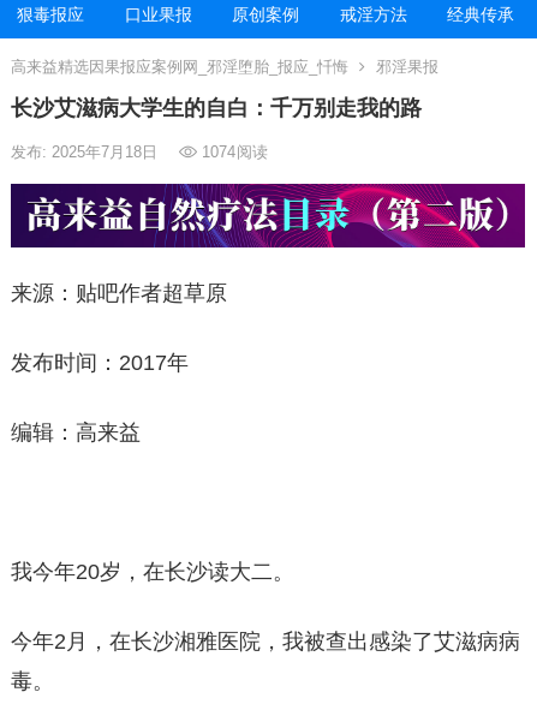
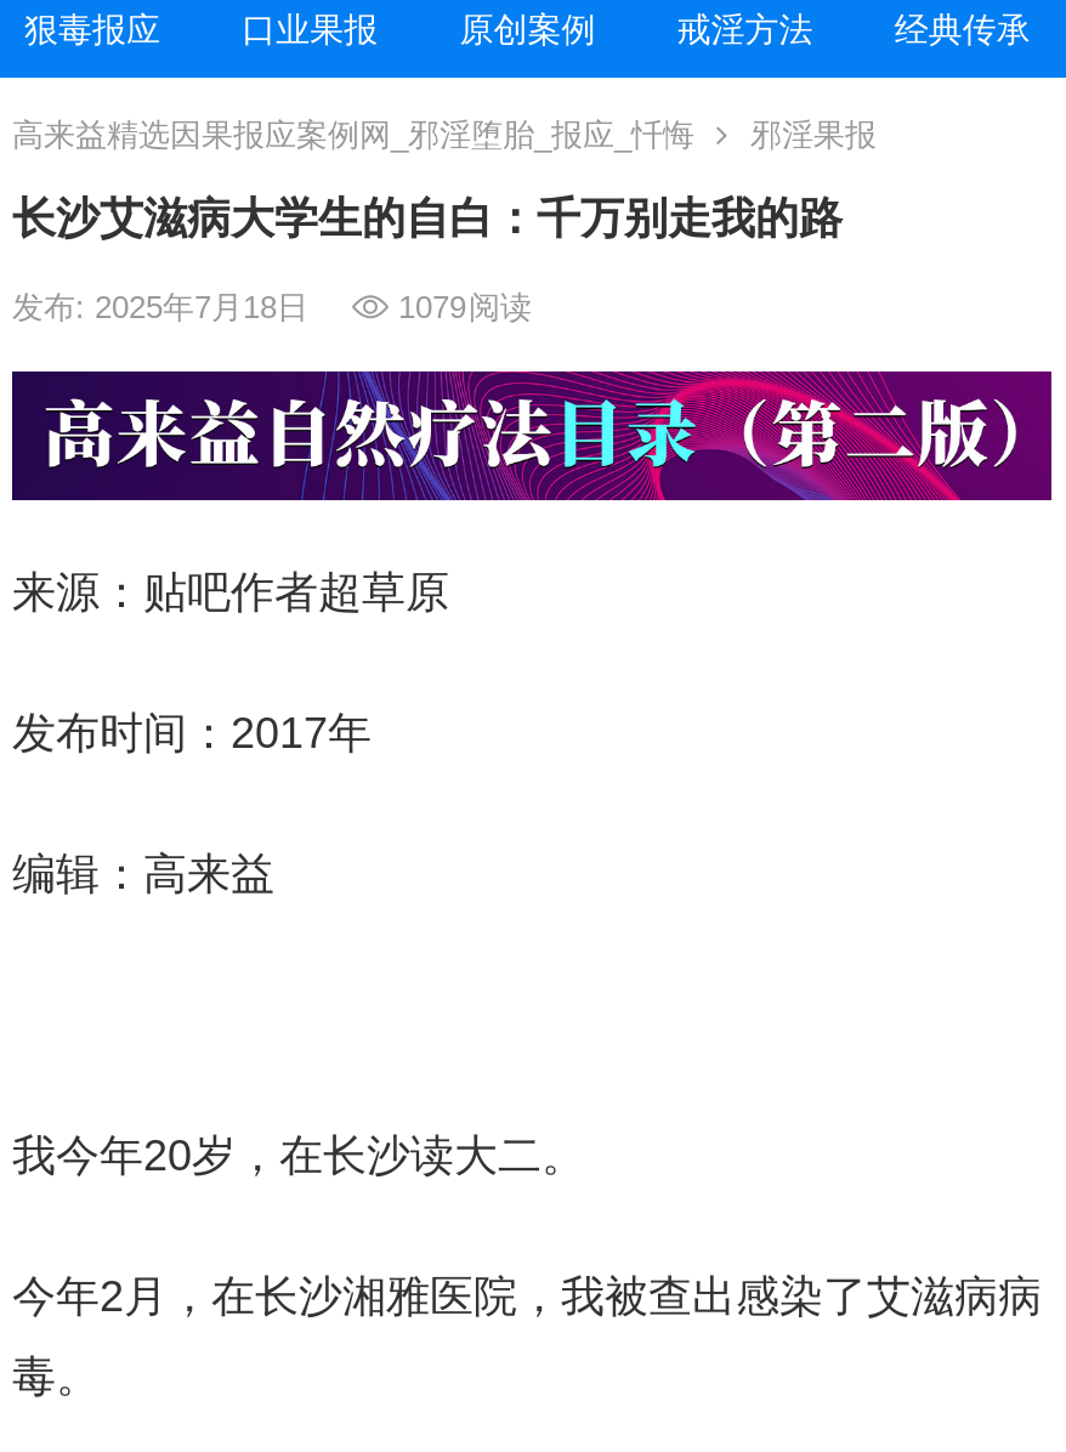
- 发布: 2025年7月18日 1074阅读
+ 发布: 2025年7月18日 1079阅读
